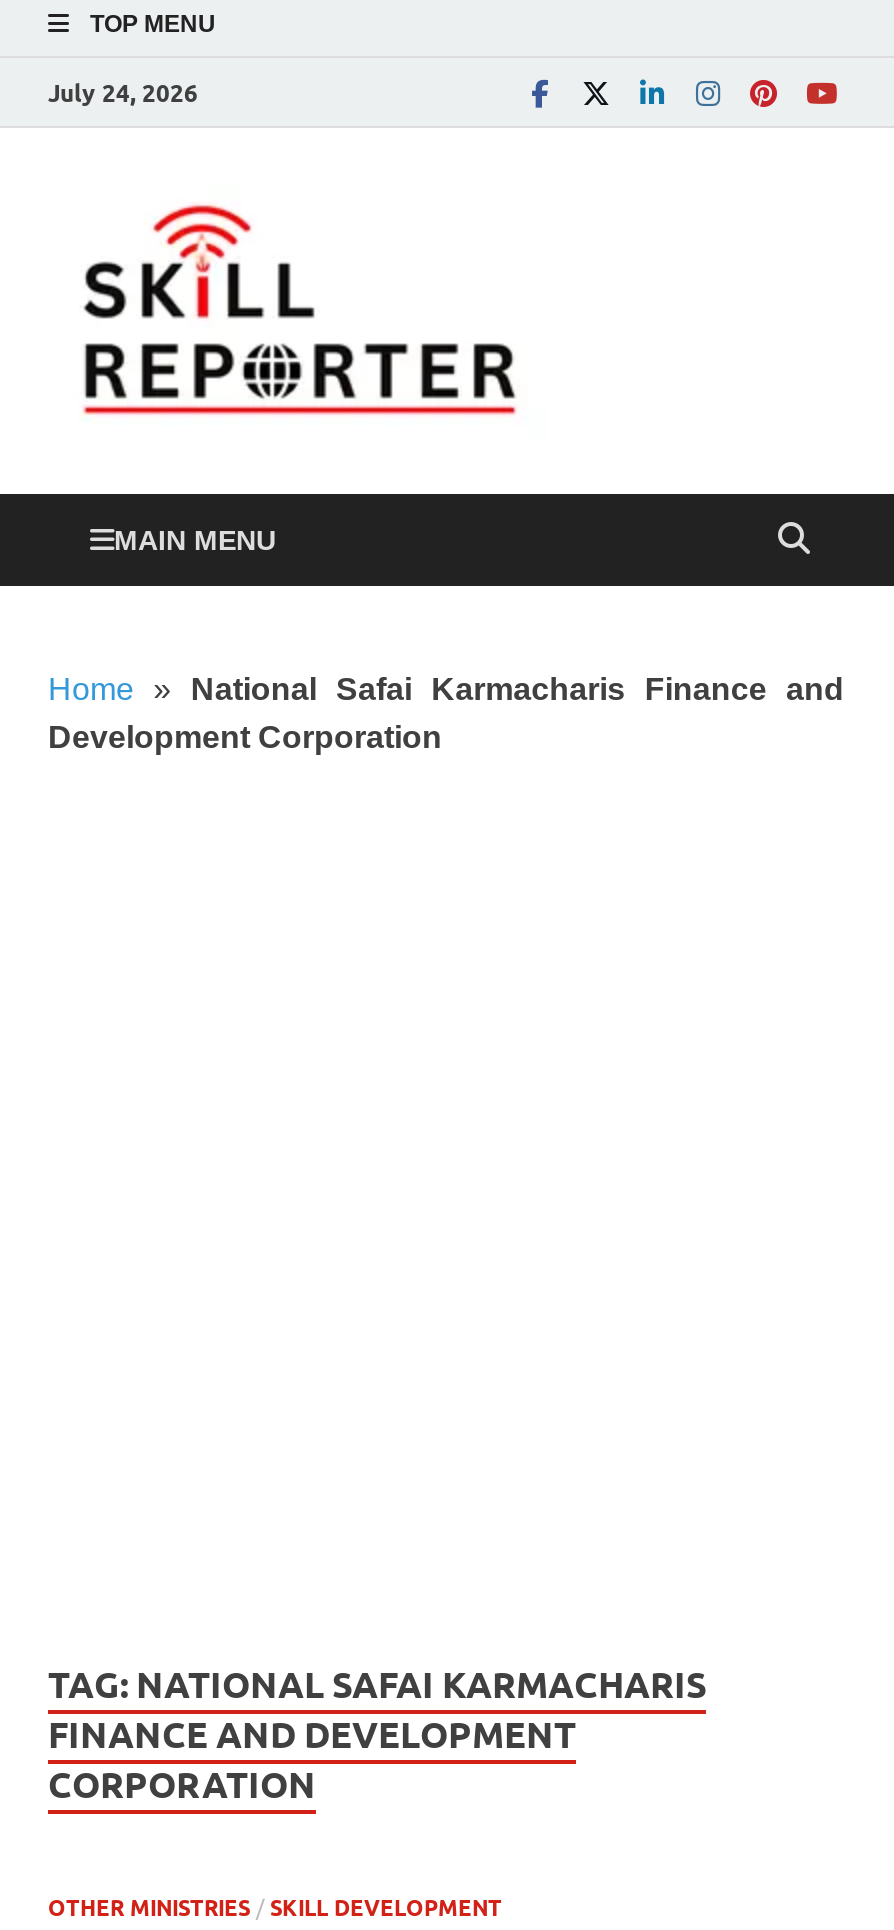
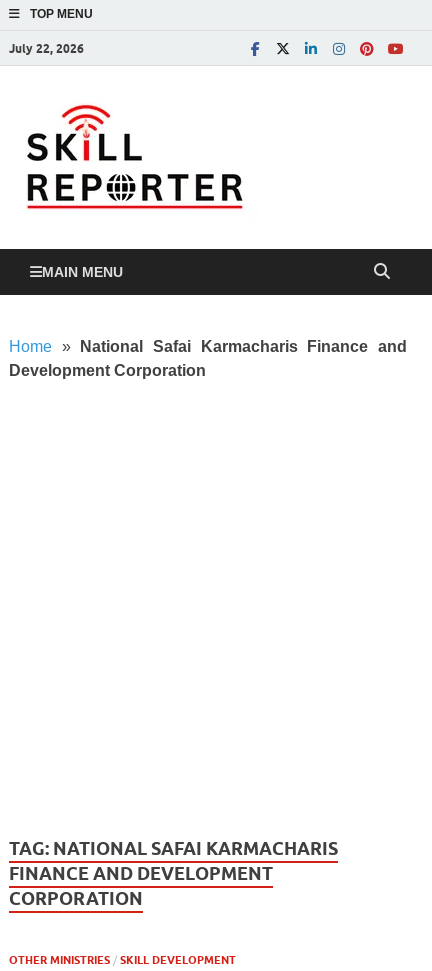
- July 24, 2026
+ July 22, 2026
